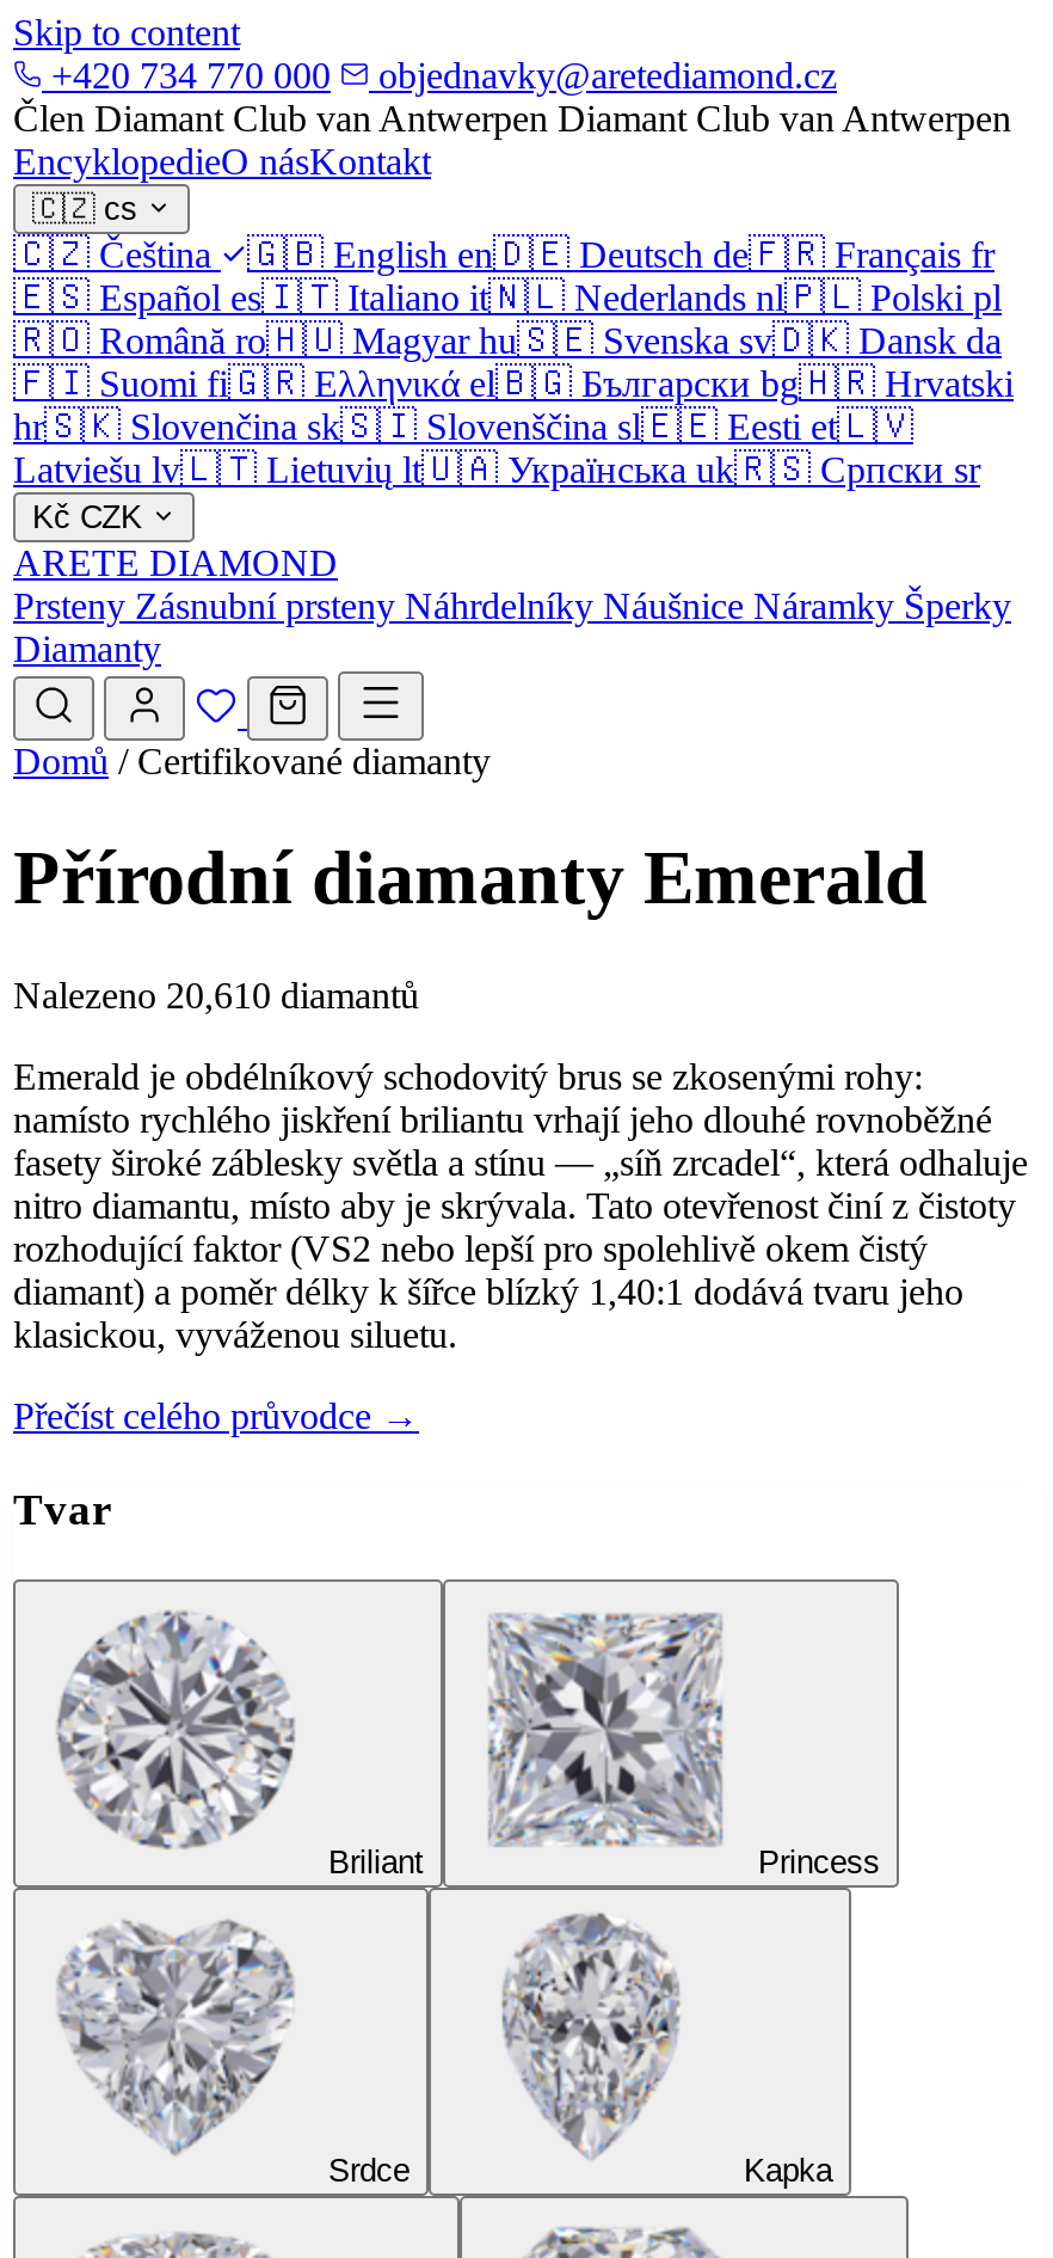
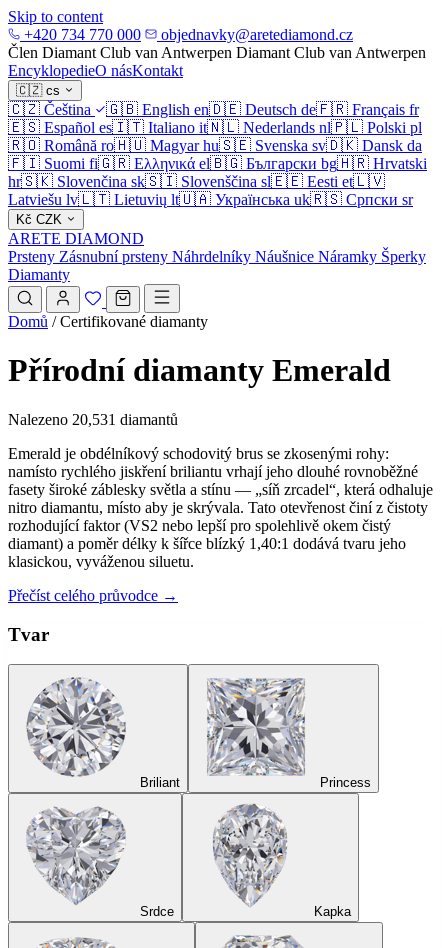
- Nalezeno 20,610 diamantů
+ Nalezeno 20,531 diamantů
